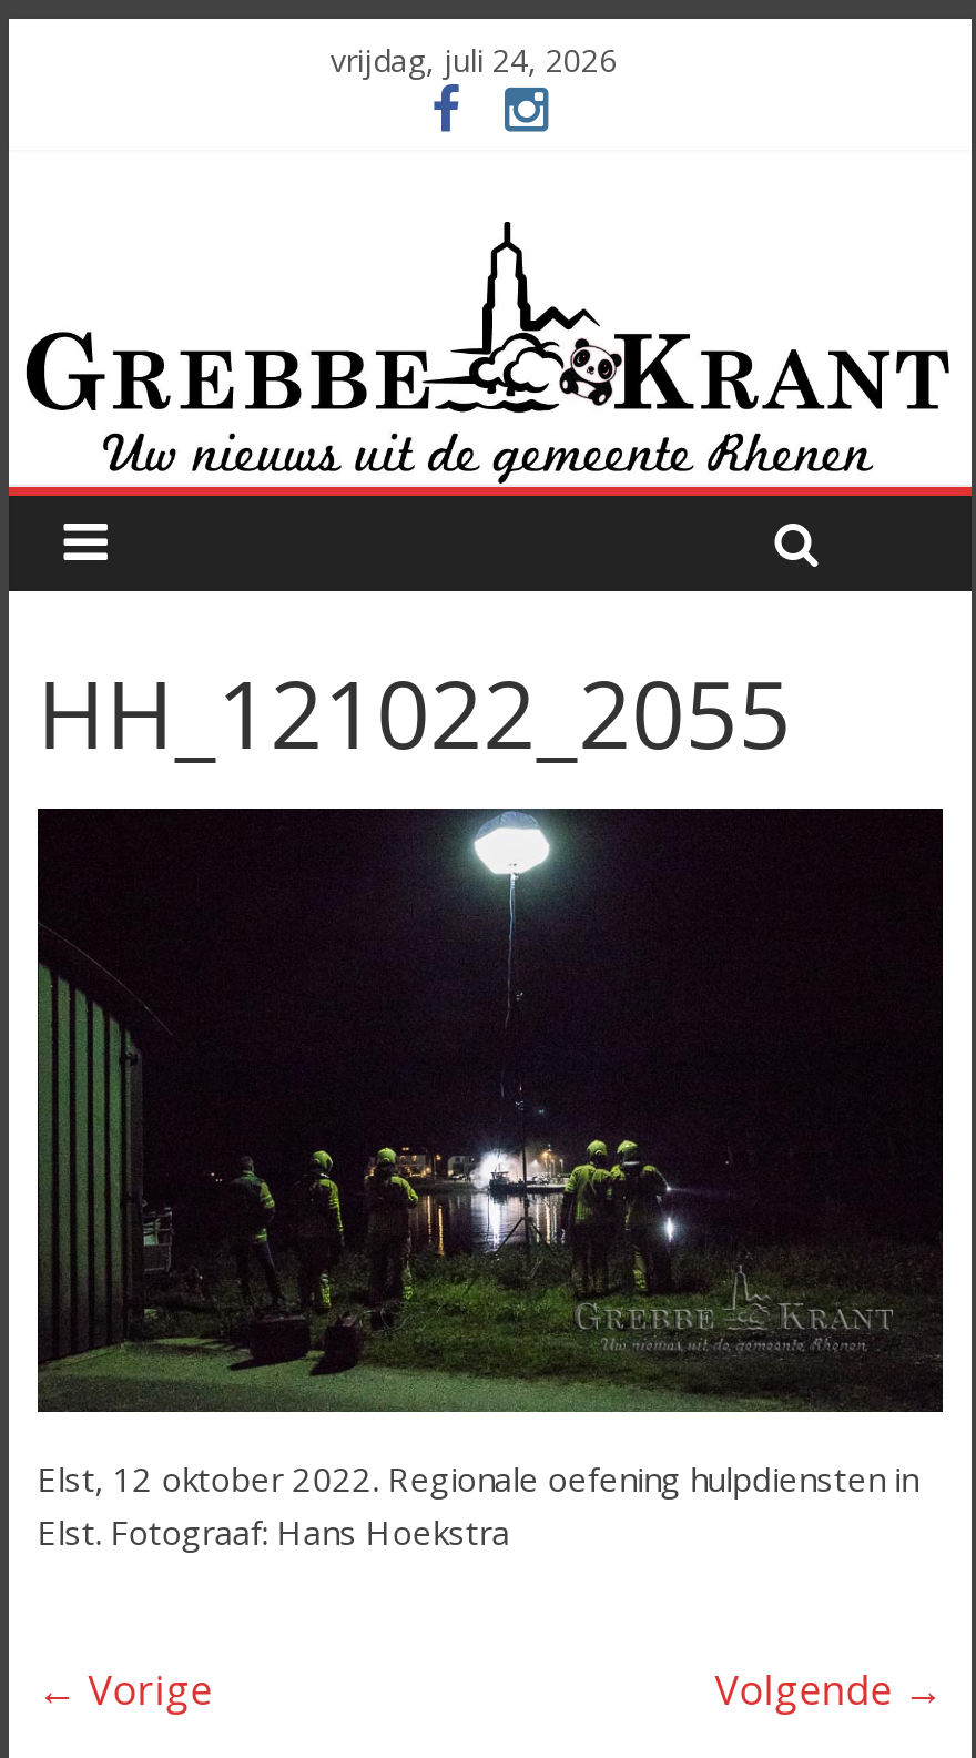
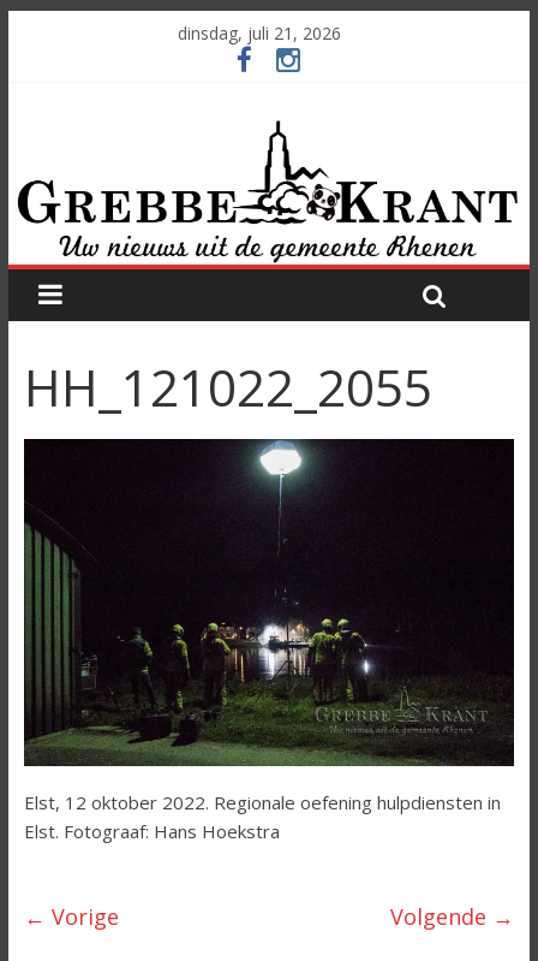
- vrijdag, juli 24, 2026
+ dinsdag, juli 21, 2026
